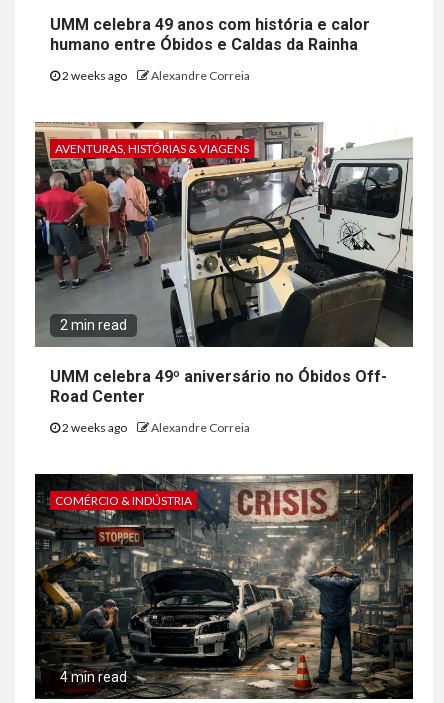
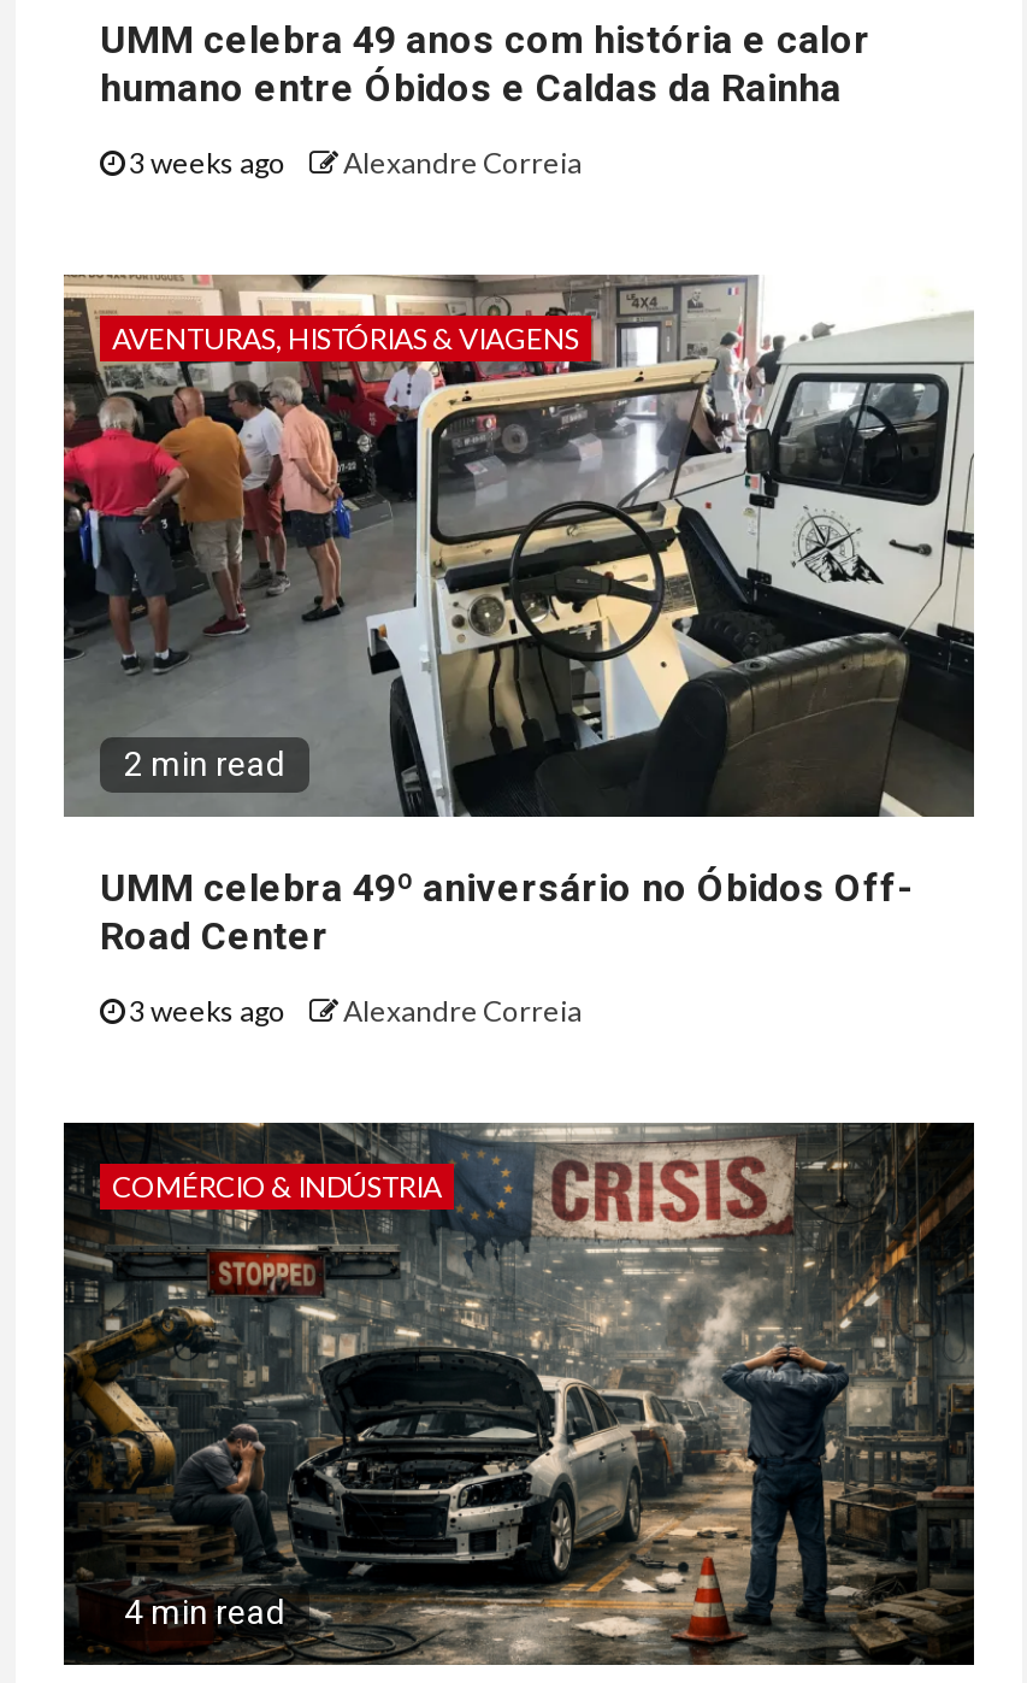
- 2 weeks ago Alexandre Correia
+ 3 weeks ago Alexandre Correia

- 2 weeks ago Alexandre Correia
+ 3 weeks ago Alexandre Correia
